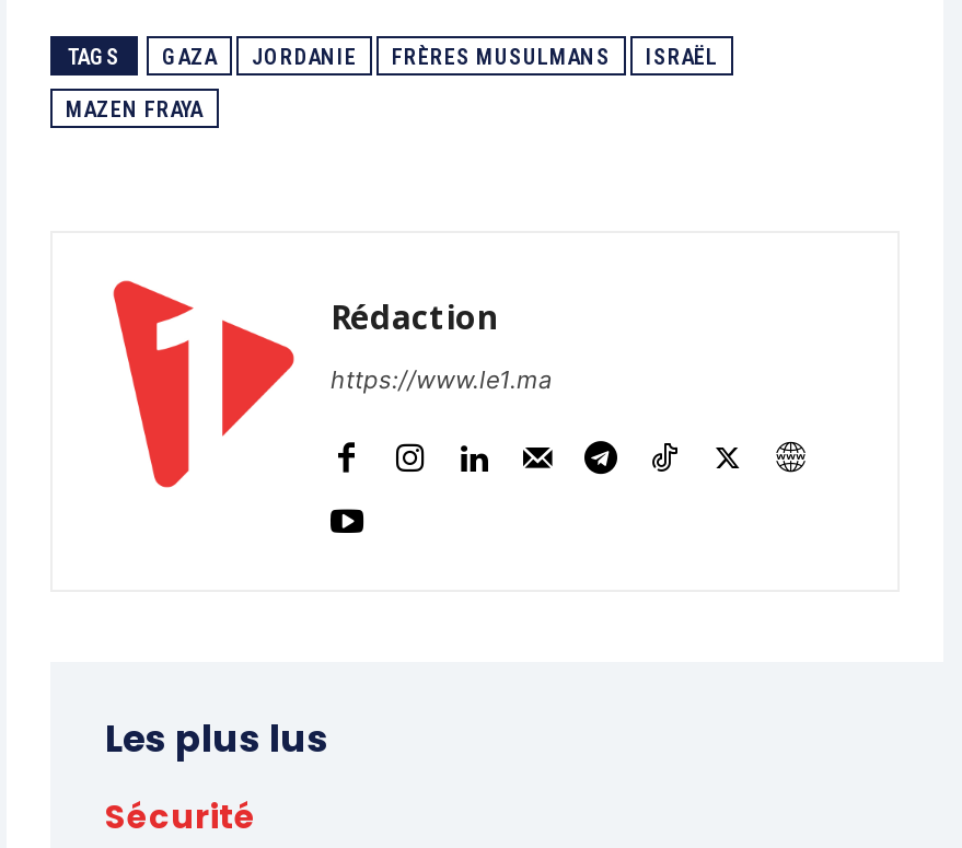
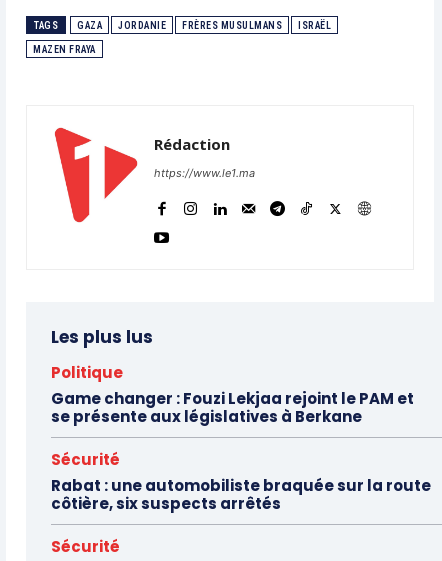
+ Politique
+ Game changer : Fouzi Lekjaa rejoint le PAM et
+ se présente aux législatives à Berkane
+ Sécurité
+ Rabat : une automobiliste braquée sur la route
+ côtière, six suspects arrêtés
